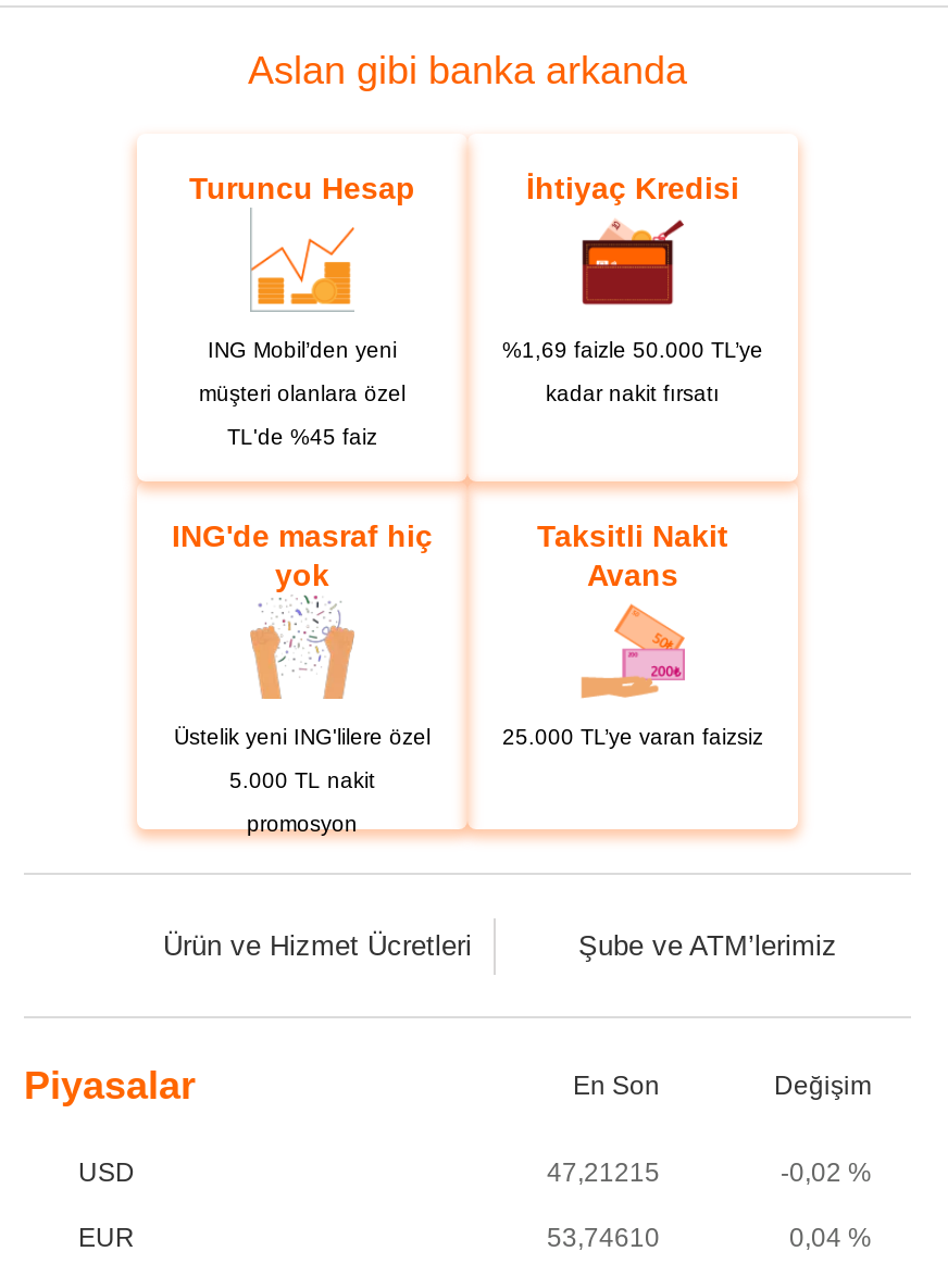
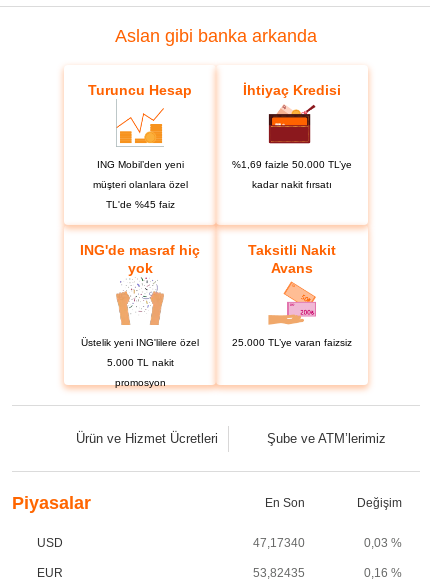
- 47,21215
+ 47,17340

- -0,02 %
+ 0,03 %

- 53,74610
+ 53,82435

- 0,04 %
+ 0,16 %
